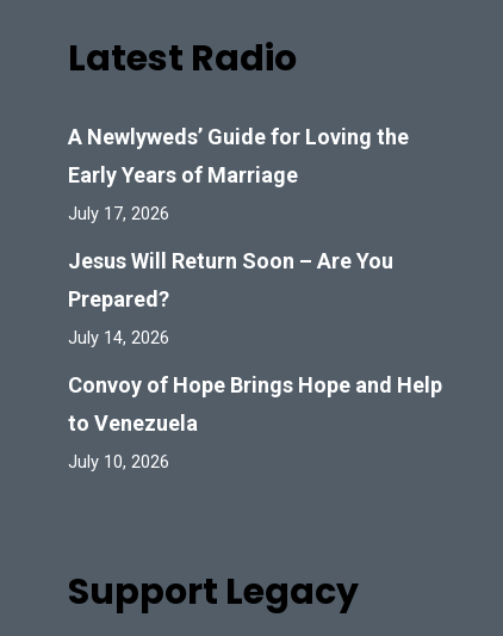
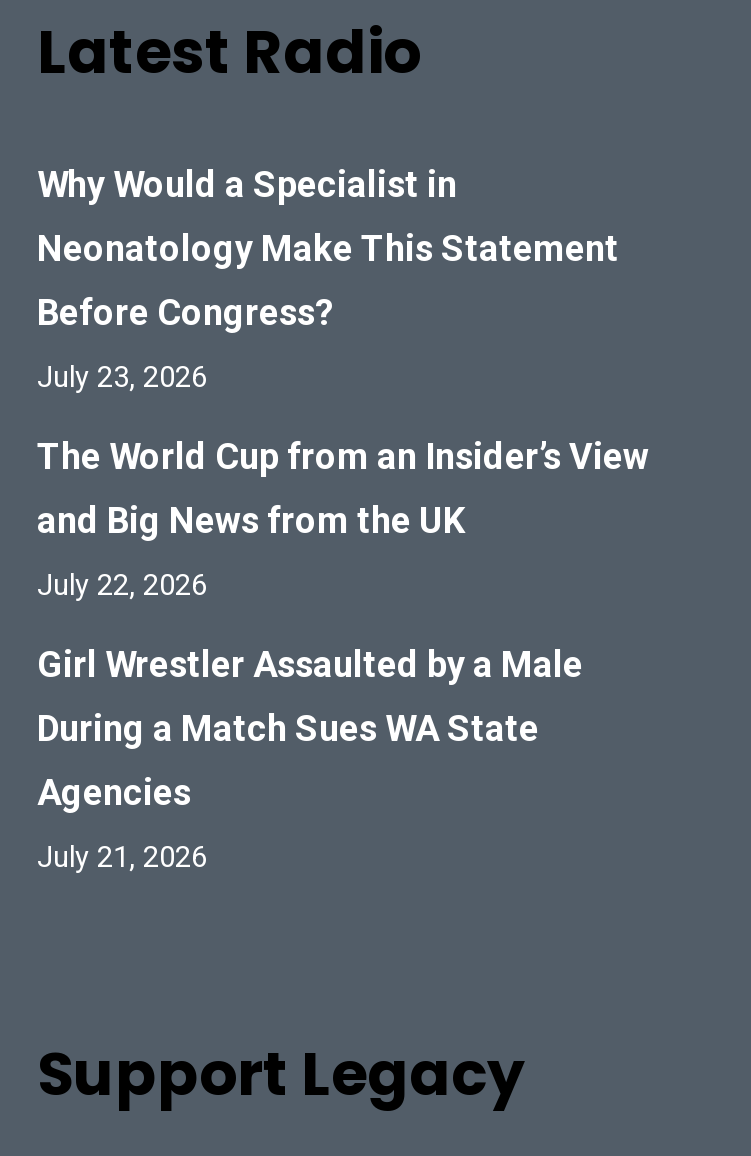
- A Newlyweds’ Guide for Loving the
- Early Years of Marriage
- July 17, 2026
- Jesus Will Return Soon – Are You
- Prepared?
- July 14, 2026
- Convoy of Hope Brings Hope and Help
- to Venezuela
- July 10, 2026
+ Why Would a Specialist in
+ Neonatology Make This Statement
+ Before Congress?
+ July 23, 2026
+ The World Cup from an Insider’s View
+ and Big News from the UK
+ July 22, 2026
+ Girl Wrestler Assaulted by a Male
+ During a Match Sues WA State
+ Agencies
+ July 21, 2026
